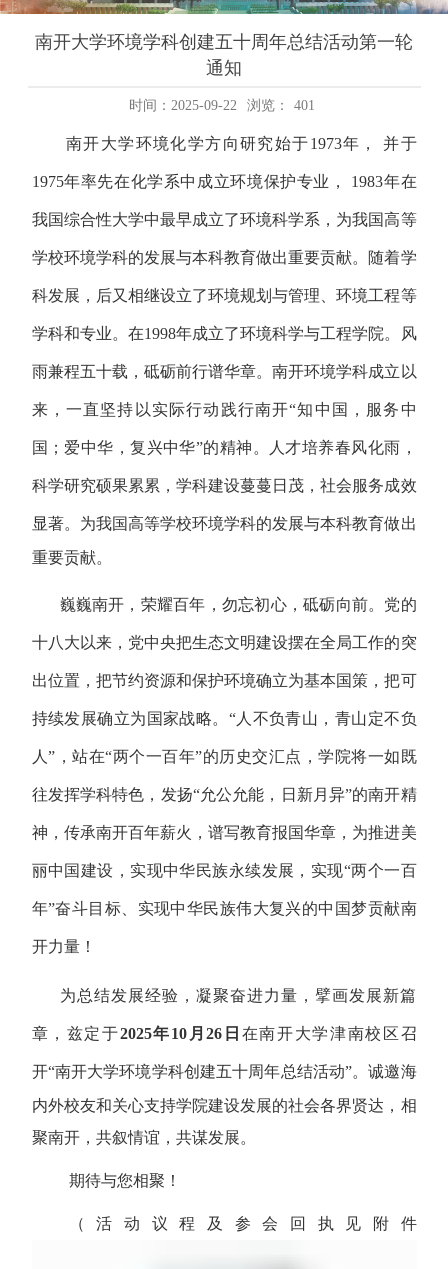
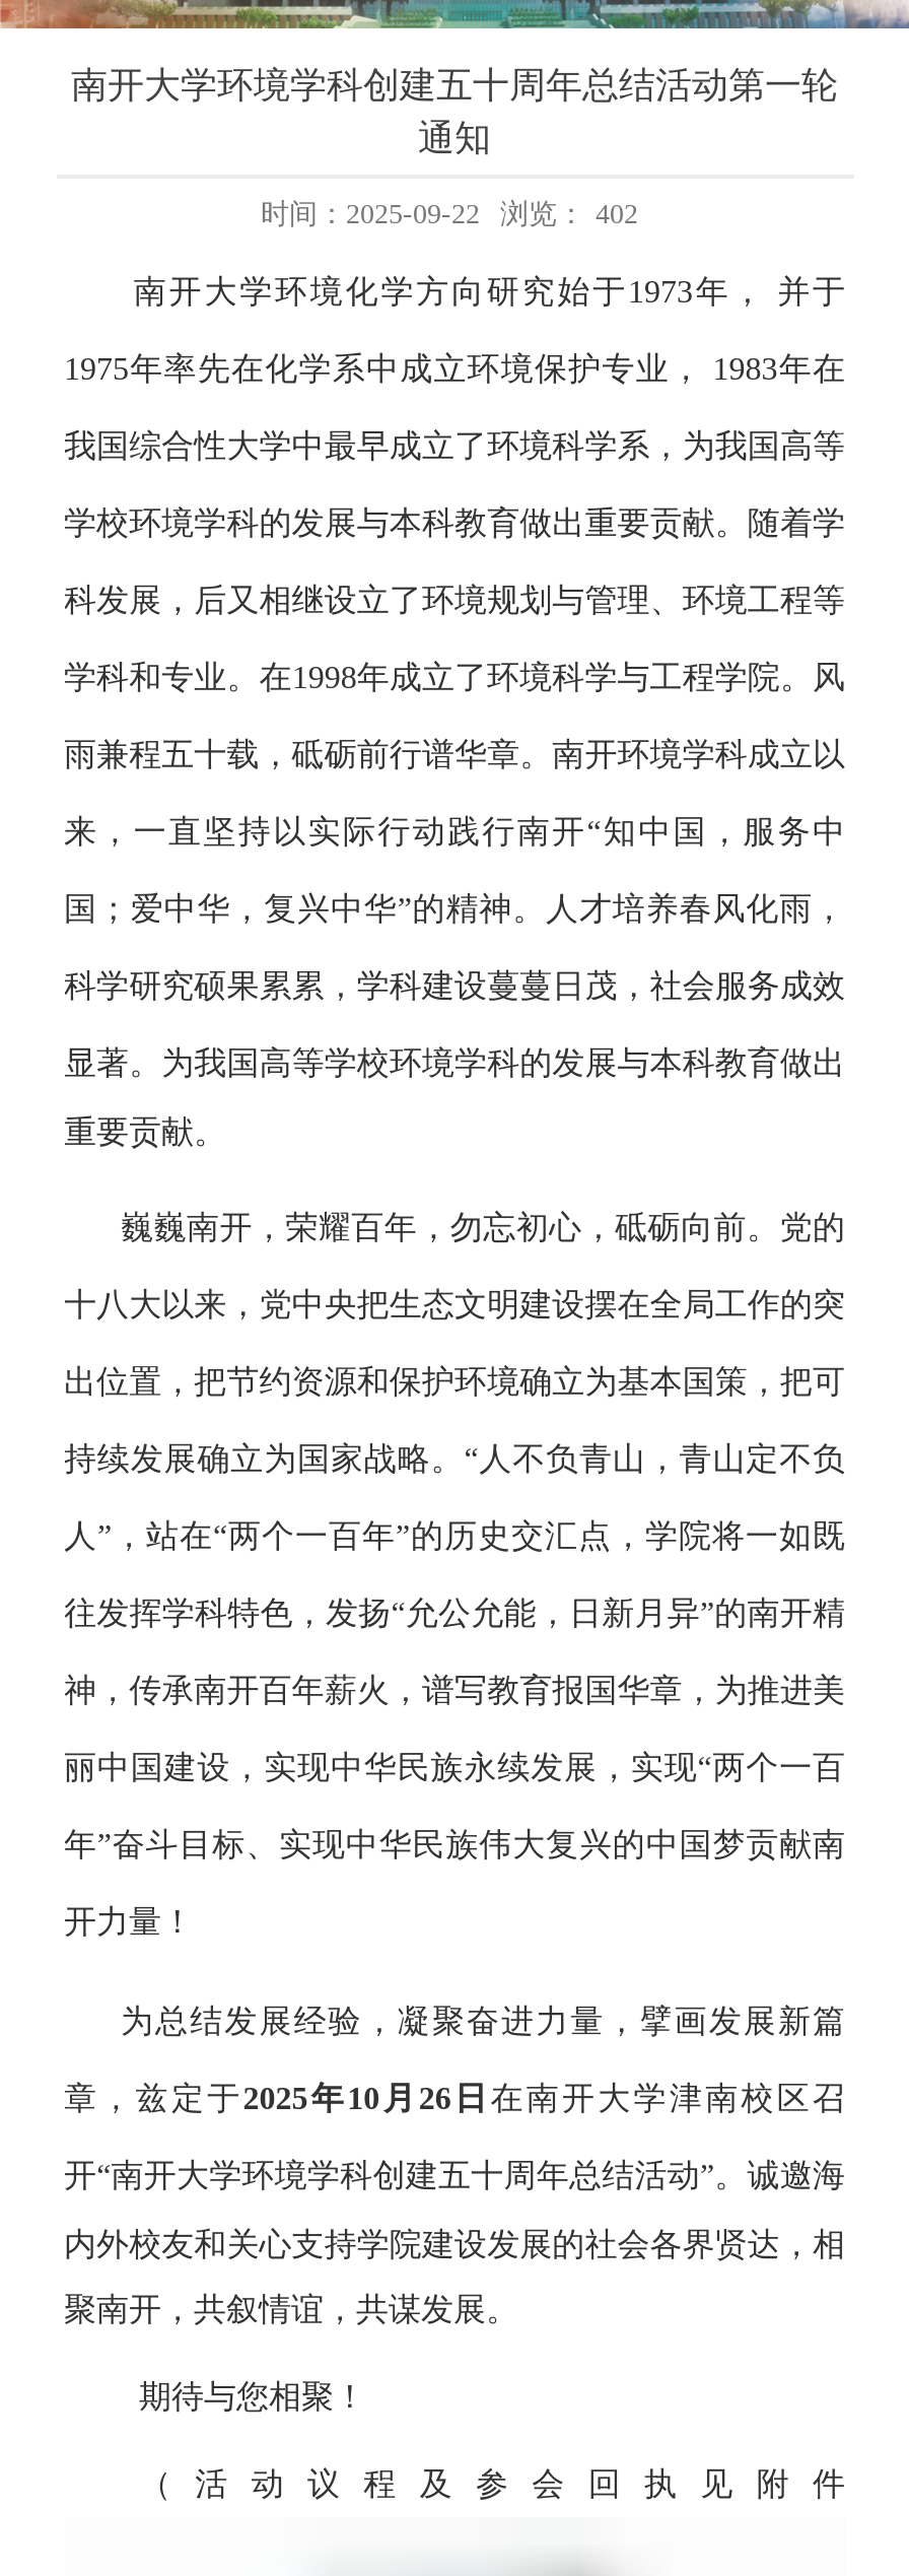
- 时间：2025-09-22 浏览： 401
+ 时间：2025-09-22 浏览： 402
